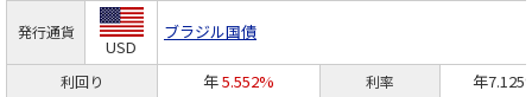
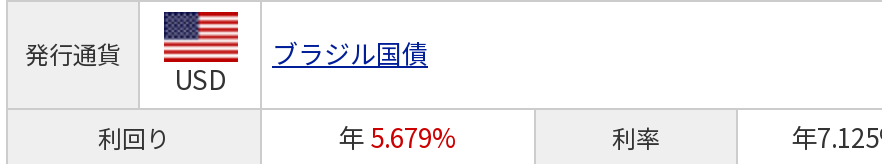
- 年5.552%
+ 年5.679%
